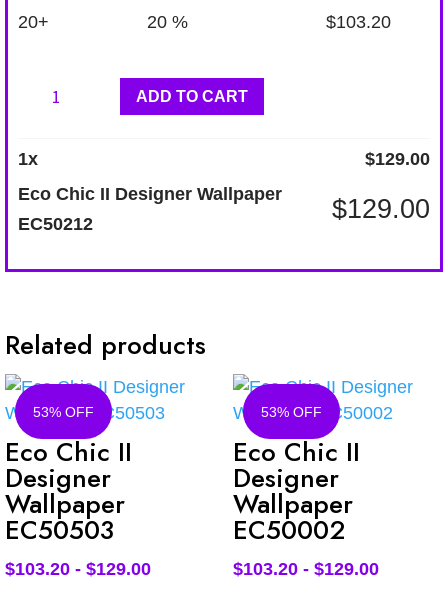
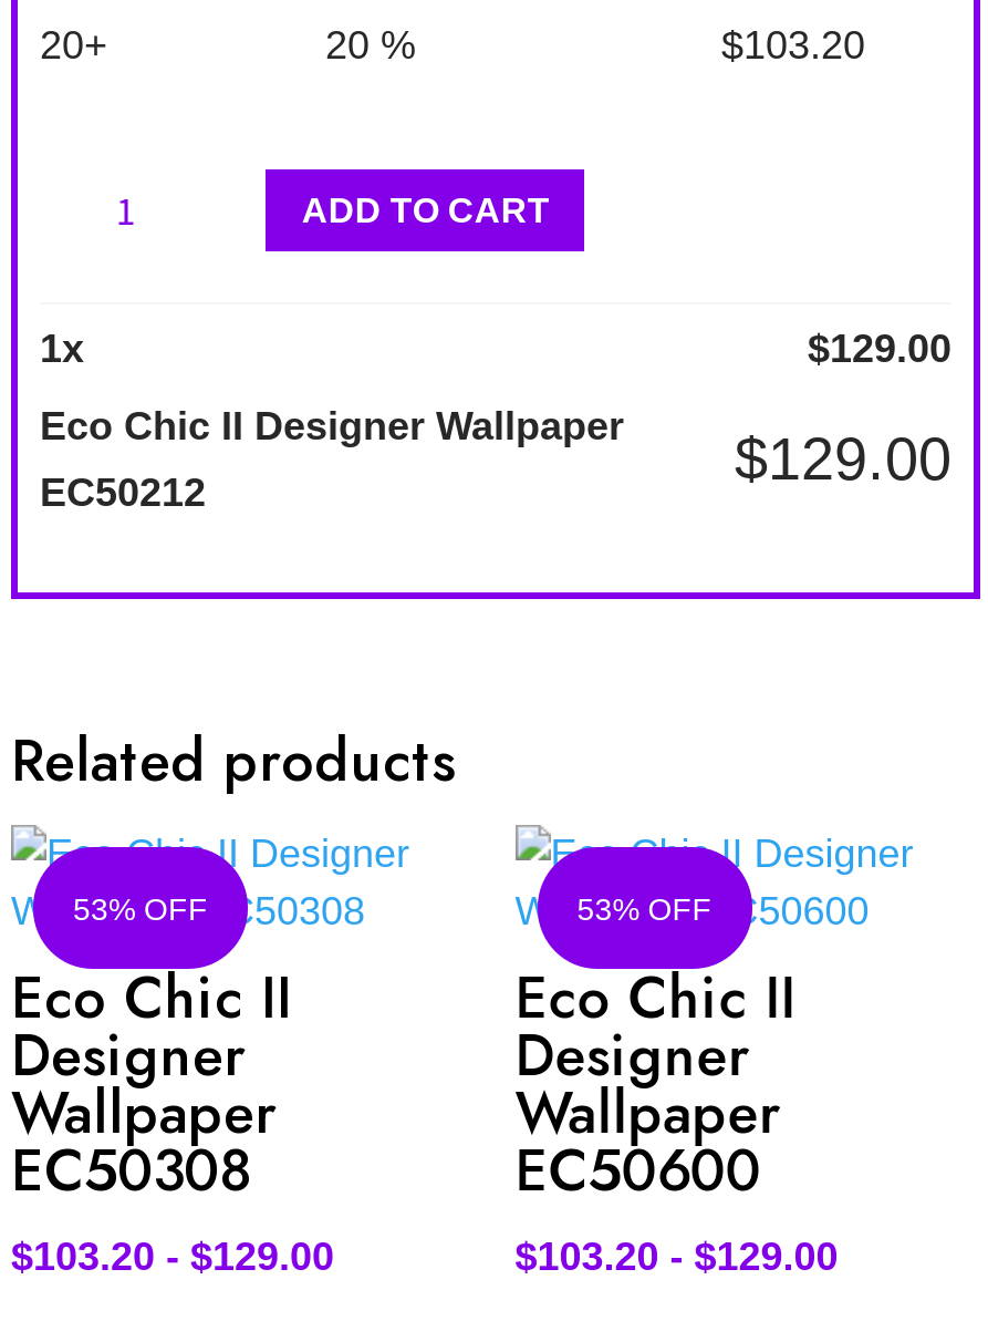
- EC50503
+ EC50308

- EC50002
+ EC50600
